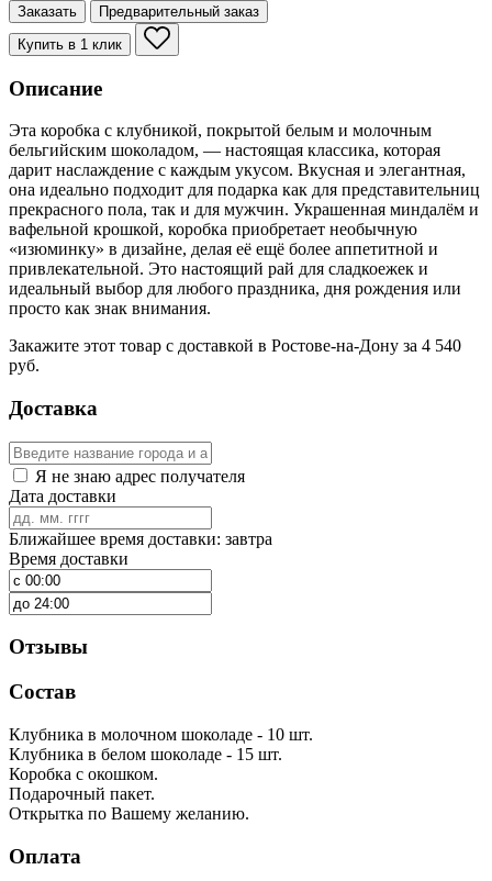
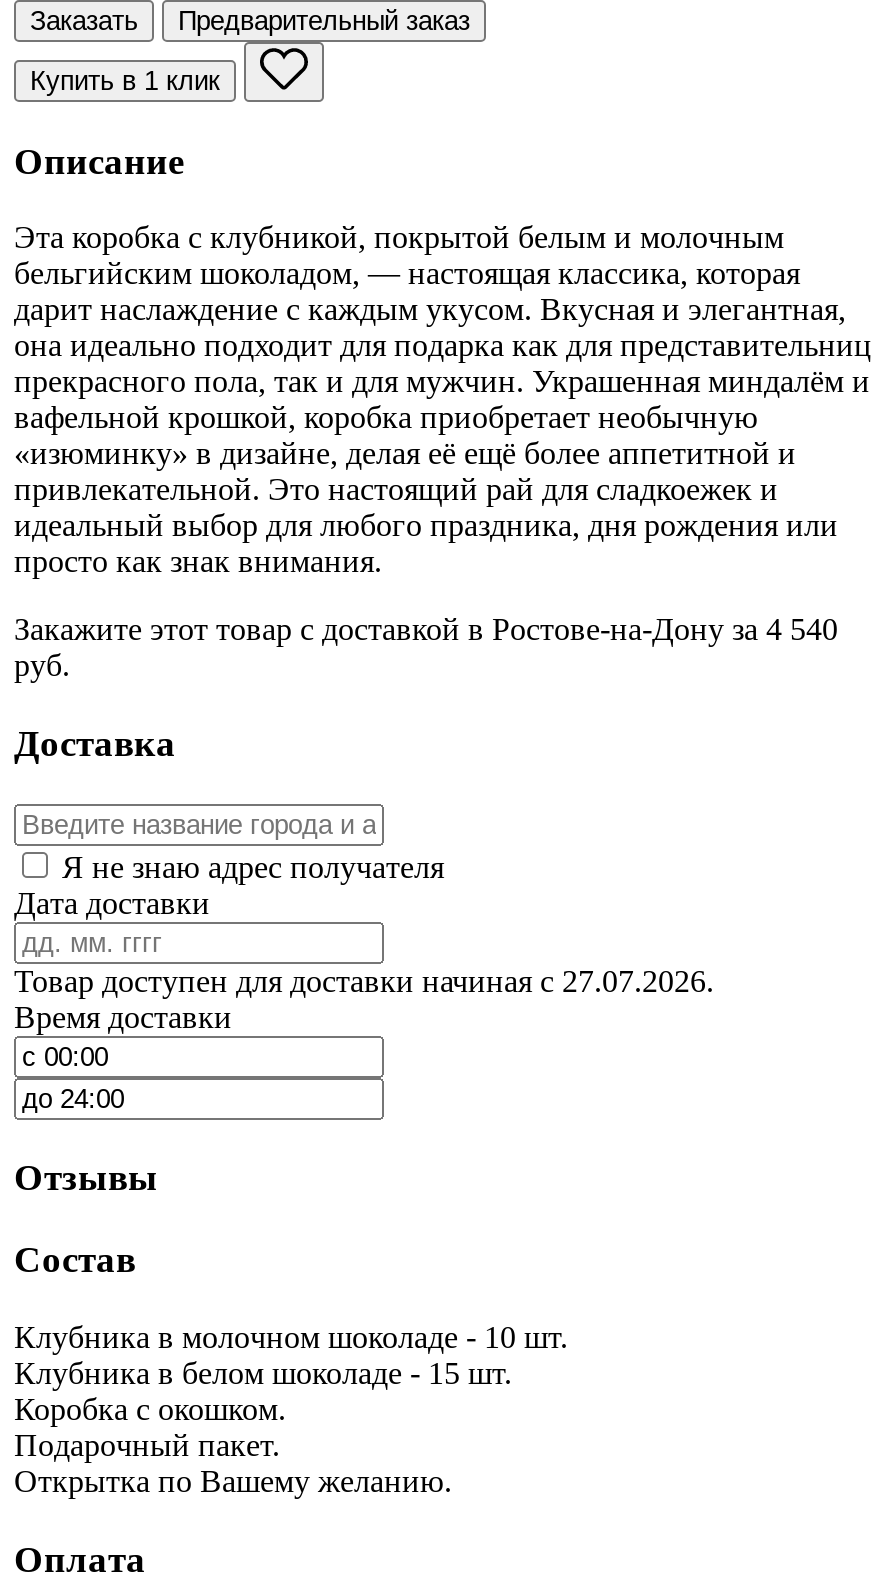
- Ближайшее время доставки: завтра
+ Товар доступен для доставки начиная с 27.07.2026.
